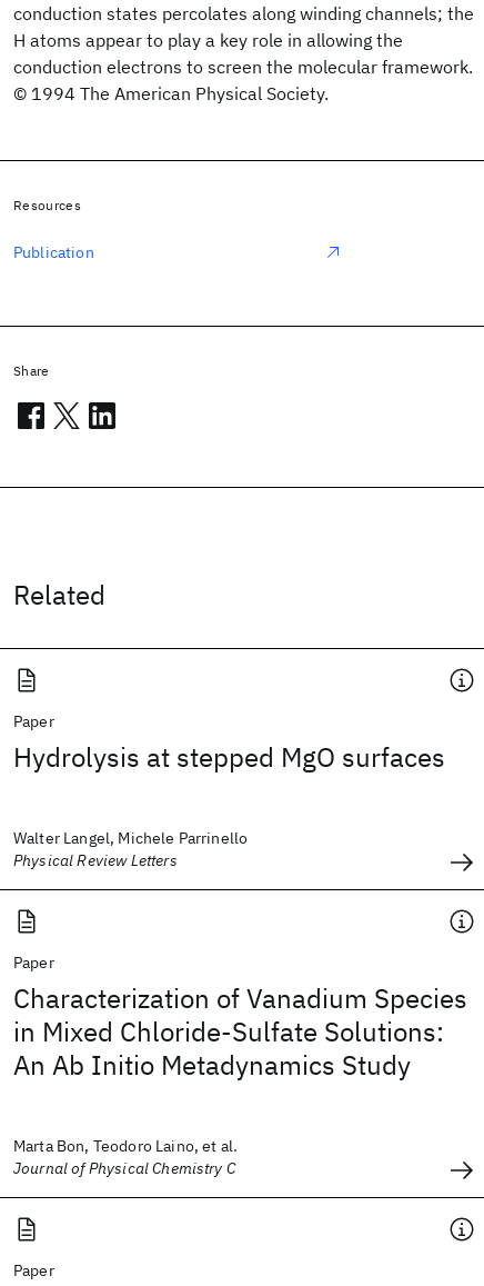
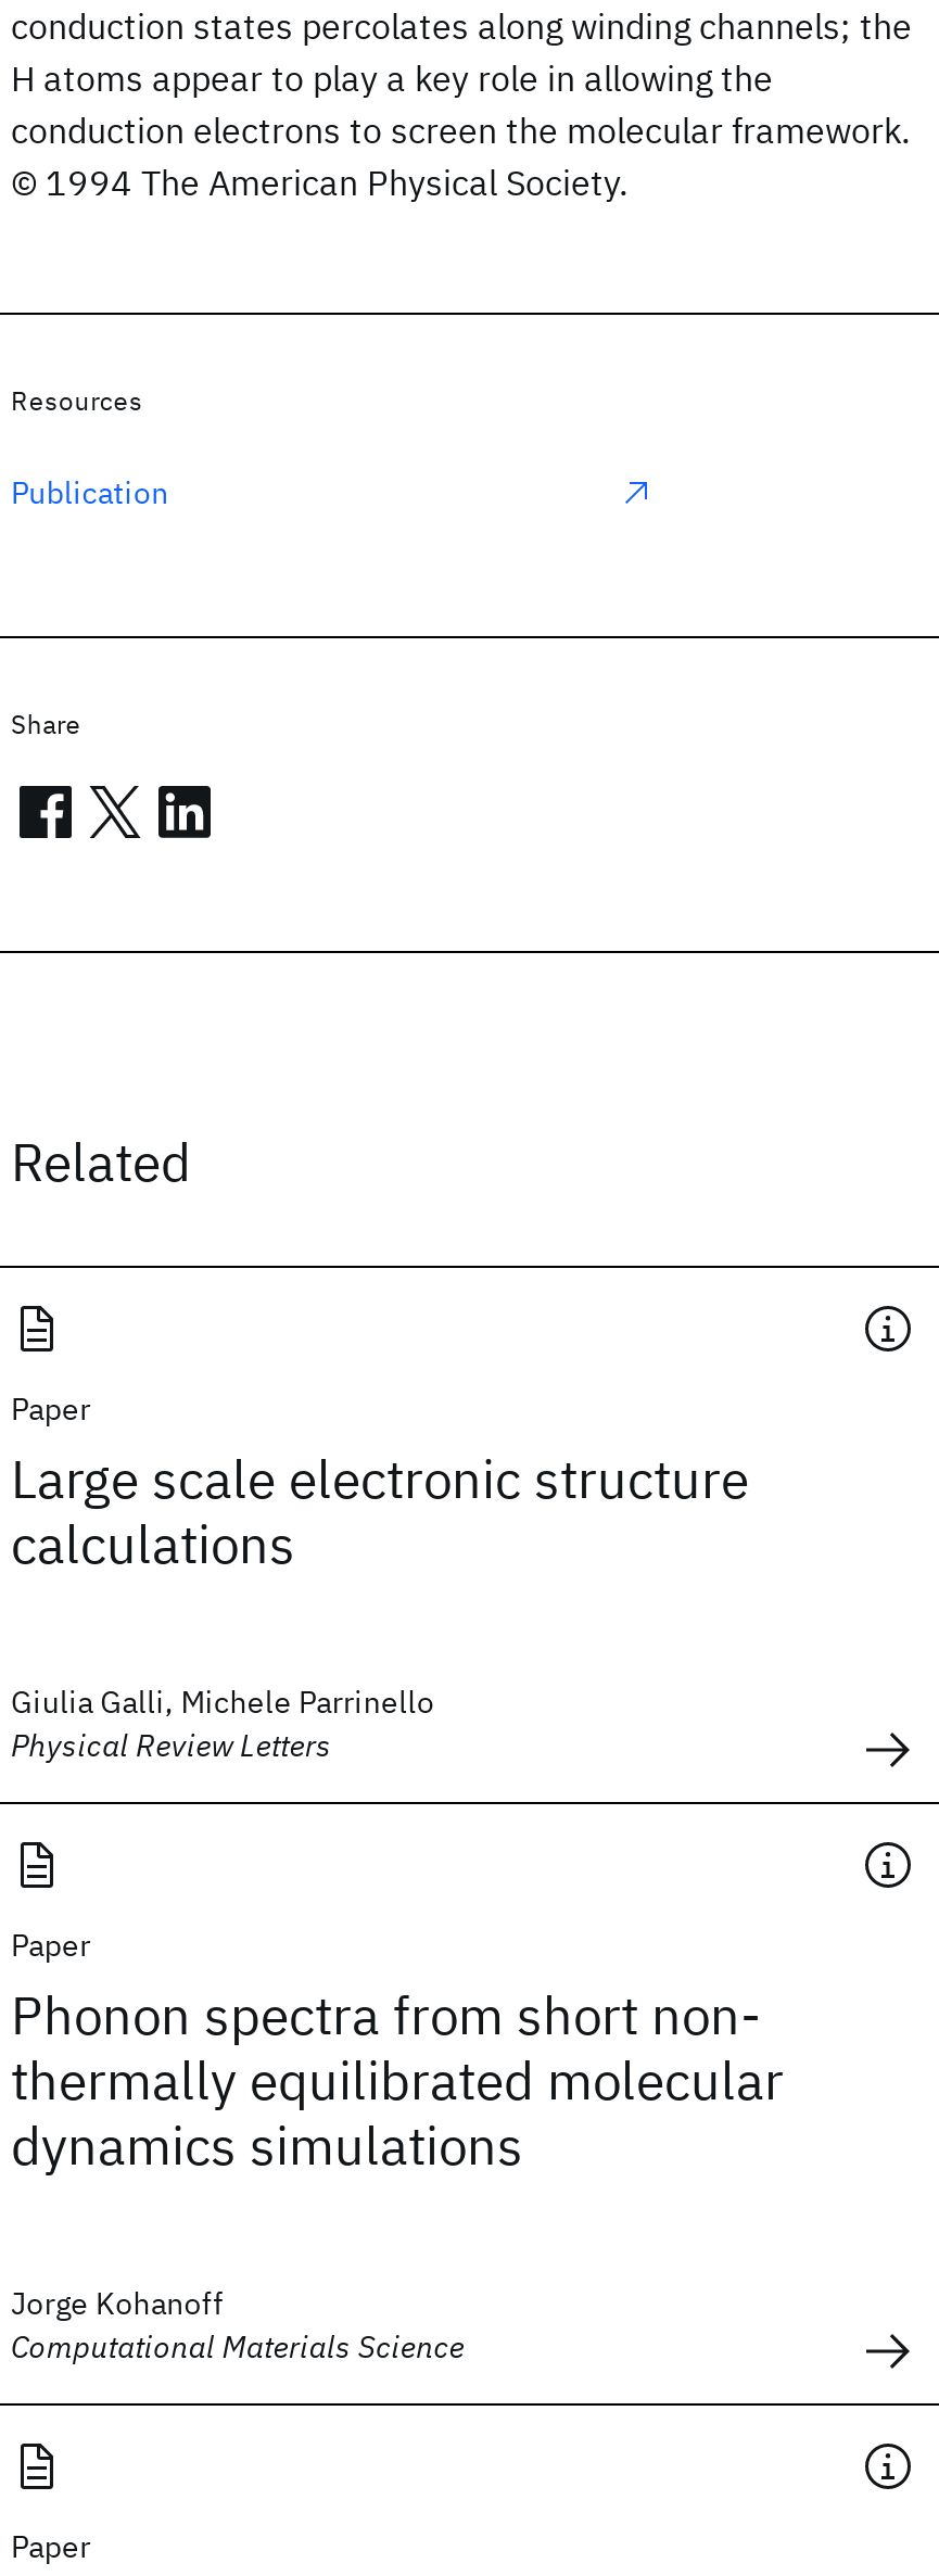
- Hydrolysis at stepped MgO surfaces
+ Large scale electronic structure
+ calculations

- Walter Langel, Michele Parrinello
+ Giulia Galli, Michele Parrinello

- Characterization of Vanadium Species
- in Mixed Chloride-Sulfate Solutions:
- An Ab Initio Metadynamics Study
+ Phonon spectra from short non-
+ thermally equilibrated molecular
+ dynamics simulations

- Marta Bon, Teodoro Laino, et al.
- Journal of Physical Chemistry C
+ Jorge Kohanoff
+ Computational Materials Science
